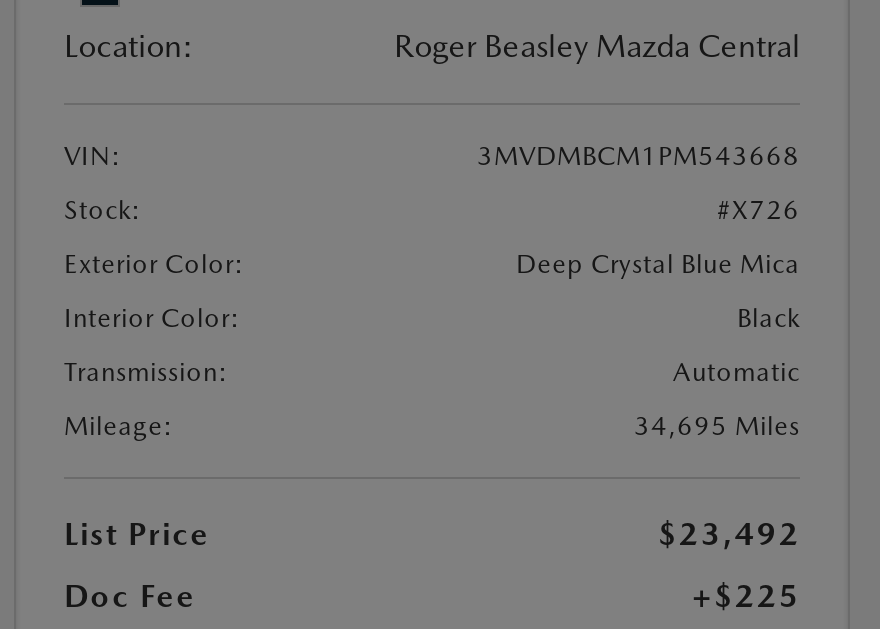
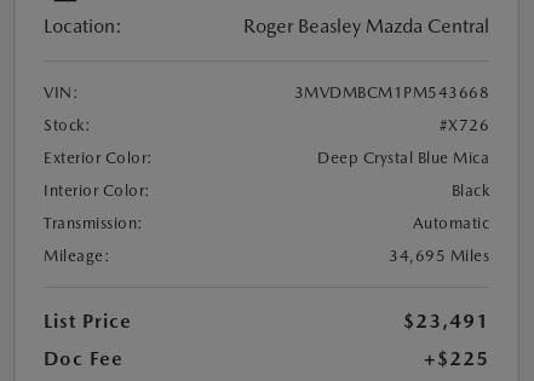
- $23,492
+ $23,491
